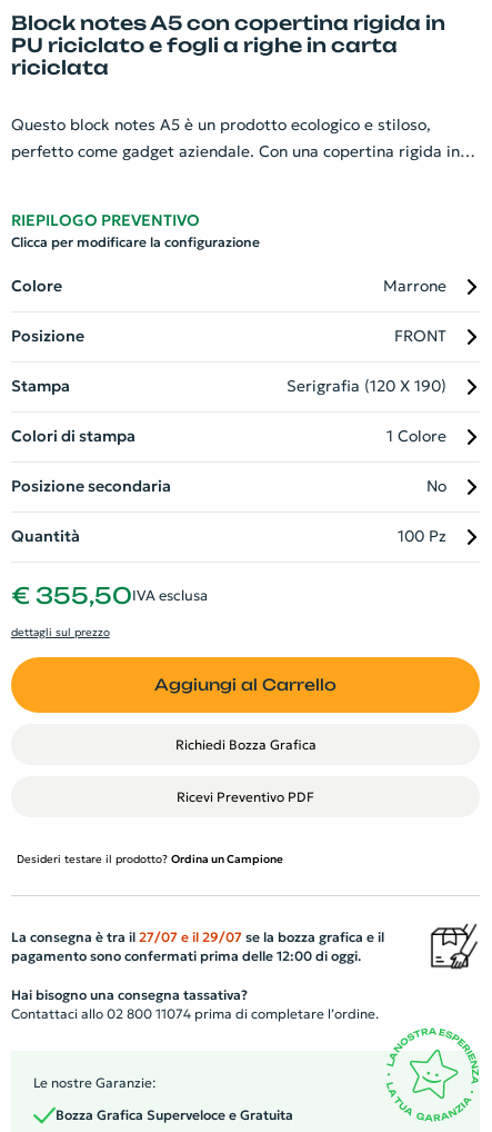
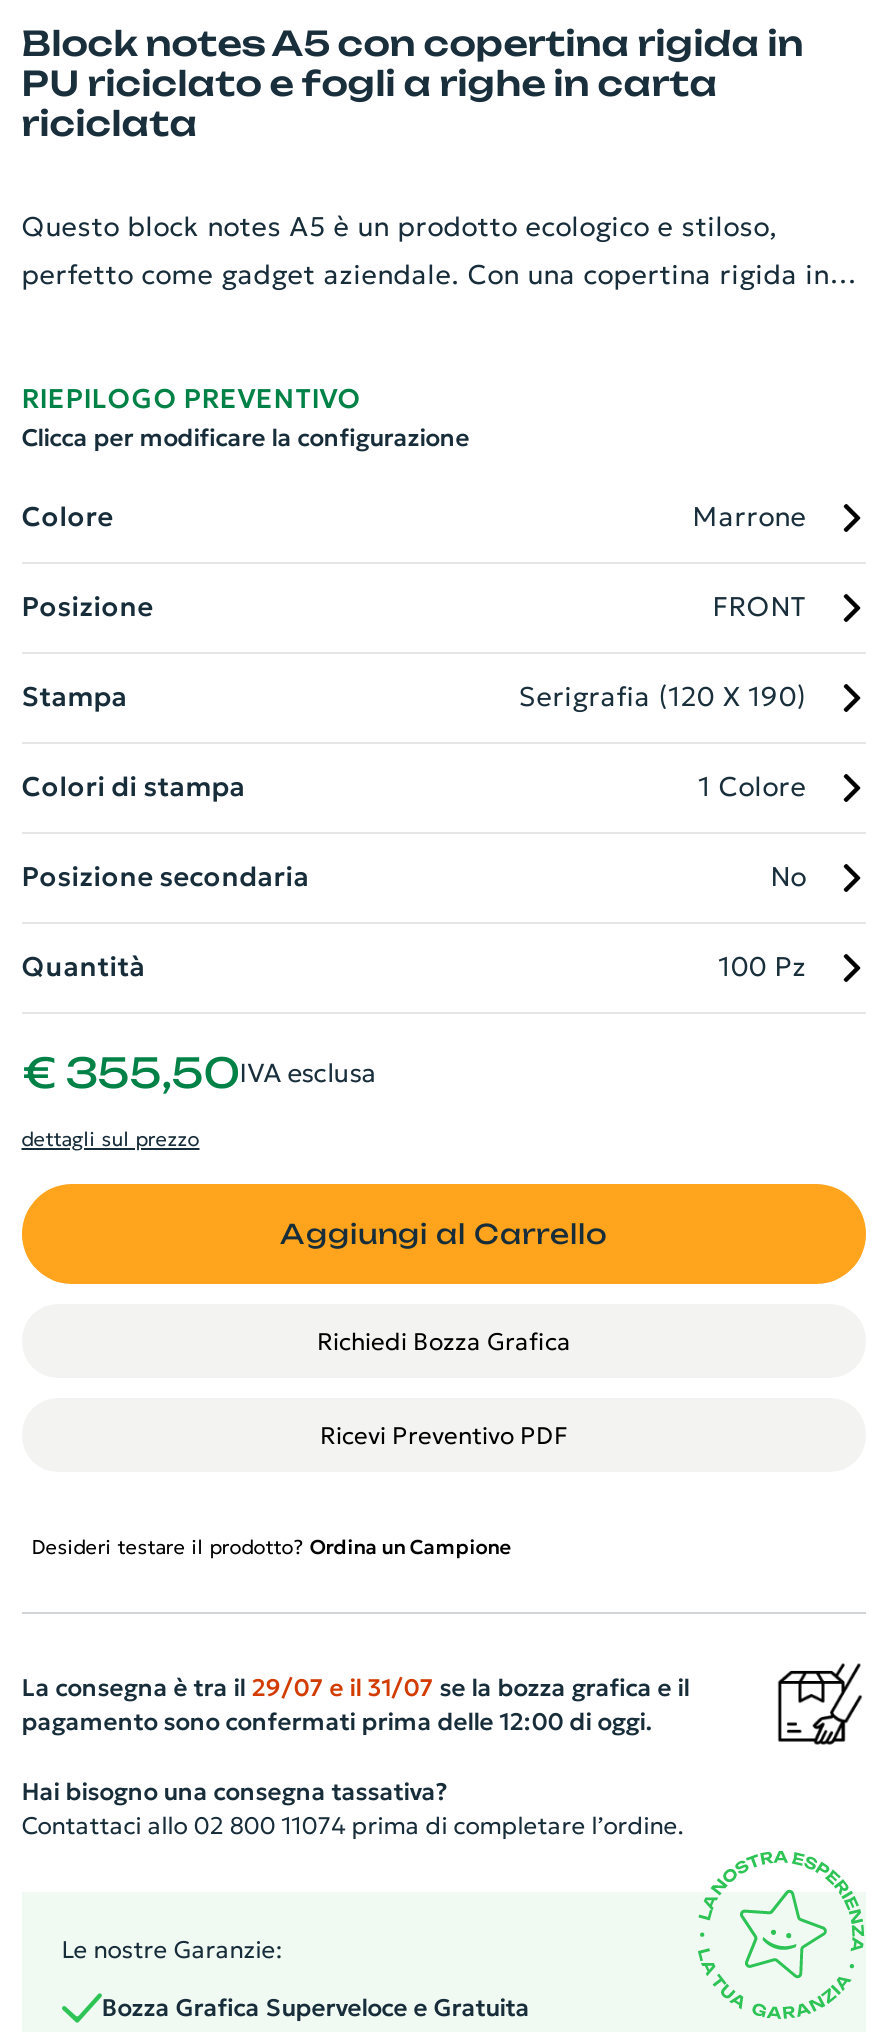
- La consegna è tra il 27/07 e il 29/07 se la bozza grafica e il
+ La consegna è tra il 29/07 e il 31/07 se la bozza grafica e il
